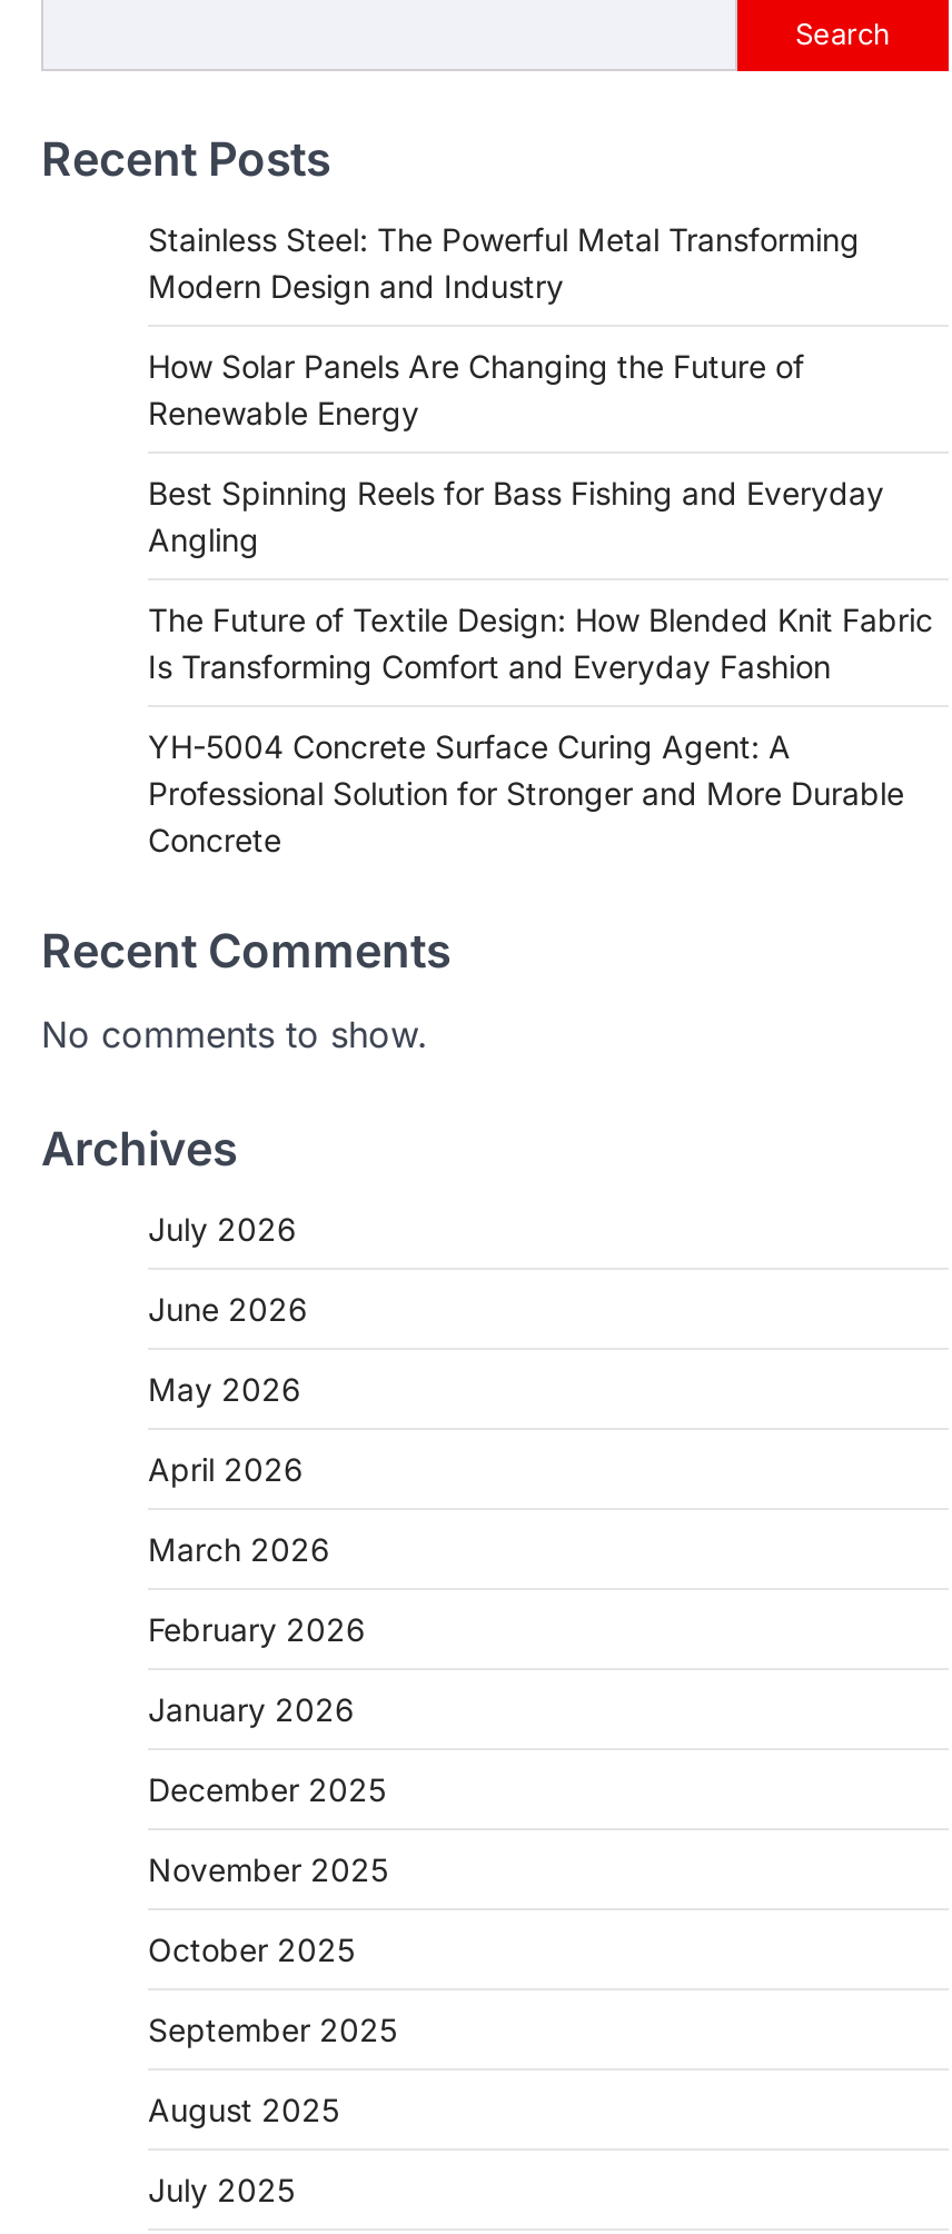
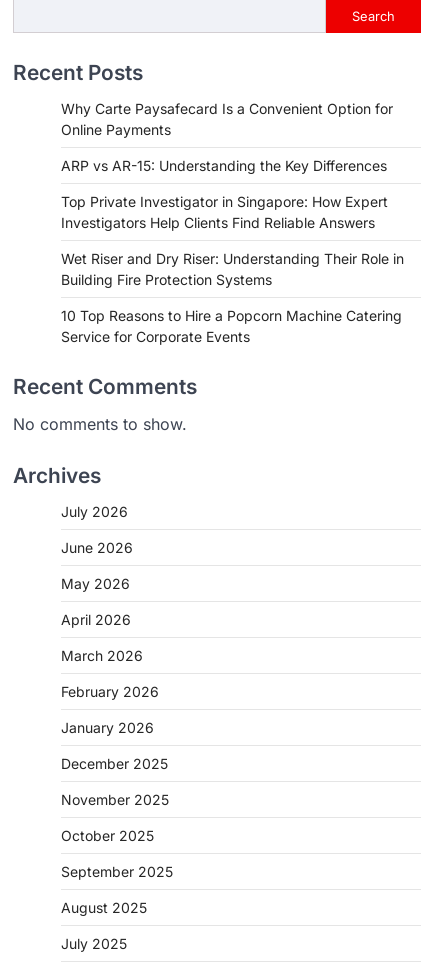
- Stainless Steel: The Powerful Metal Transforming
- Modern Design and Industry
+ Why Carte Paysafecard Is a Convenient Option for
+ Online Payments

- How Solar Panels Are Changing the Future of
- Renewable Energy
+ ARP vs AR-15: Understanding the Key Differences

- Best Spinning Reels for Bass Fishing and Everyday
- Angling
+ Top Private Investigator in Singapore: How Expert
+ Investigators Help Clients Find Reliable Answers

- The Future of Textile Design: How Blended Knit Fabric
- Is Transforming Comfort and Everyday Fashion
+ Wet Riser and Dry Riser: Understanding Their Role in
+ Building Fire Protection Systems

- YH-5004 Concrete Surface Curing Agent: A
- Professional Solution for Stronger and More Durable
- Concrete
+ 10 Top Reasons to Hire a Popcorn Machine Catering
+ Service for Corporate Events
